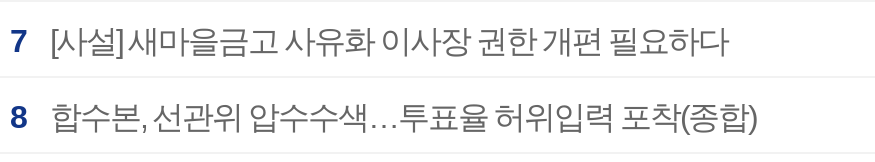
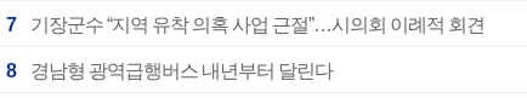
- [사설] 새마을금고 사유화 이사장 권한 개편 필요하다
+ 기장군수 “지역 유착 의혹 사업 근절”…시의회 이례적 회견

- 합수본, 선관위 압수수색…투표율 허위입력 포착(종합)
+ 경남형 광역급행버스 내년부터 달린다
